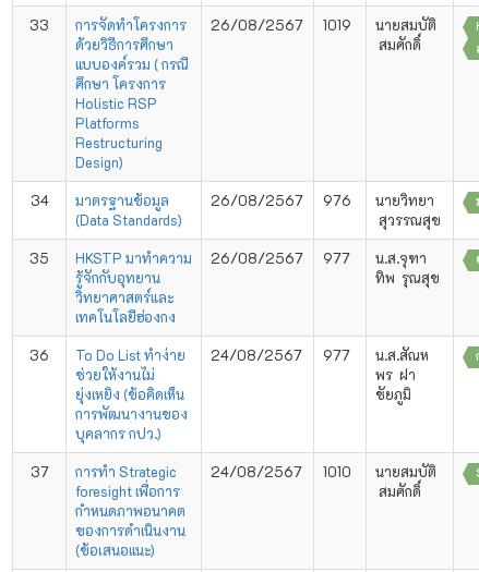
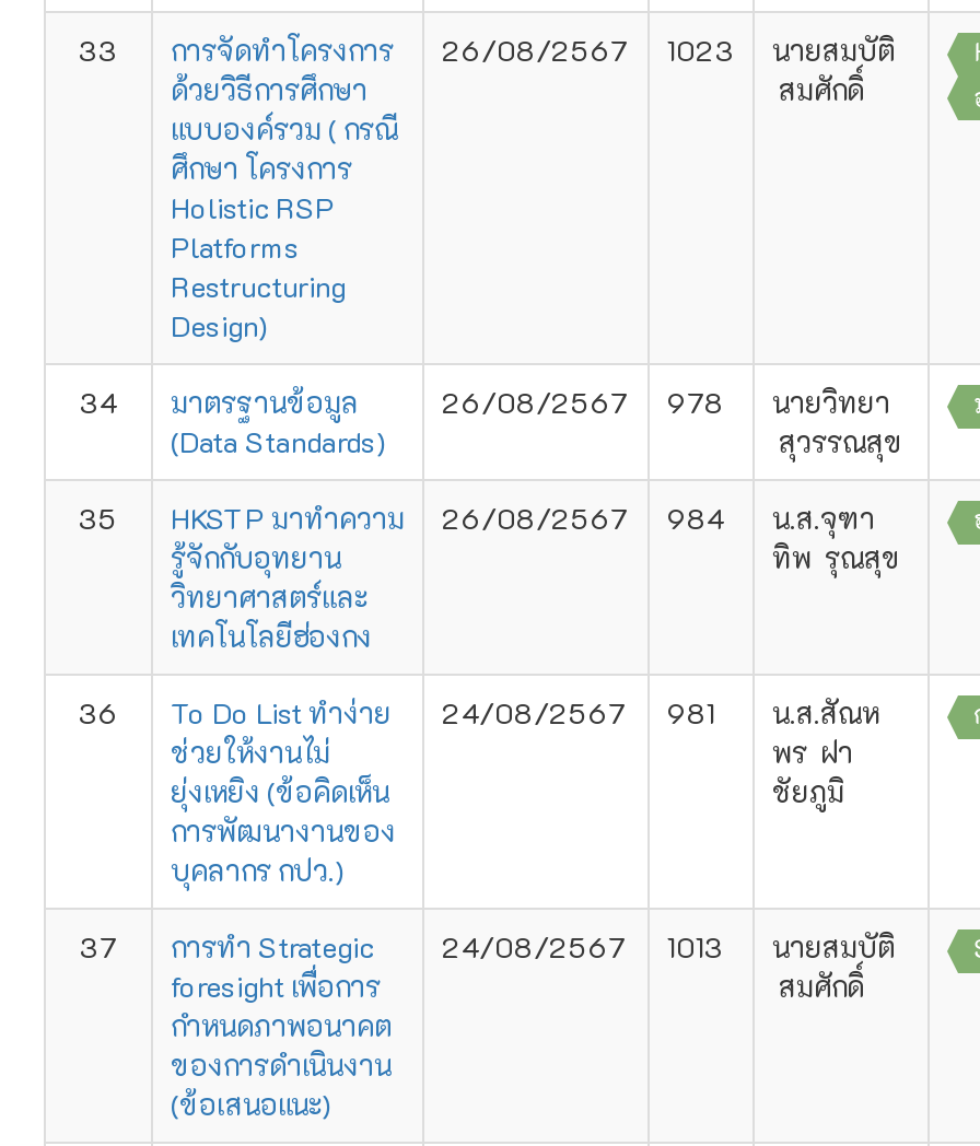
- 33 การจัดทำโครงการ 26/08/2567 1019 นายสมบัติ
+ 33 การจัดทำโครงการ 26/08/2567 1023 นายสมบัติ

- 26/08/2567 976 นายวิทยา
+ 26/08/2567 978 นายวิทยา

- 35 HKSTP มาทำความ 26/08/2567 977 น.ส.จุฑา
+ 35 HKSTP มาทำความ 26/08/2567 984 น.ส.จุฑา

- 36 To Do List ทำง่าย 24/08/2567 977 น.ส.สัณห
+ 36 To Do List ทำง่าย 24/08/2567 981 น.ส.สัณห

- 37 การทำ Strategic 24/08/2567 1010 นายสมบัติ
+ 37 การทำ Strategic 24/08/2567 1013 นายสมบัติ
